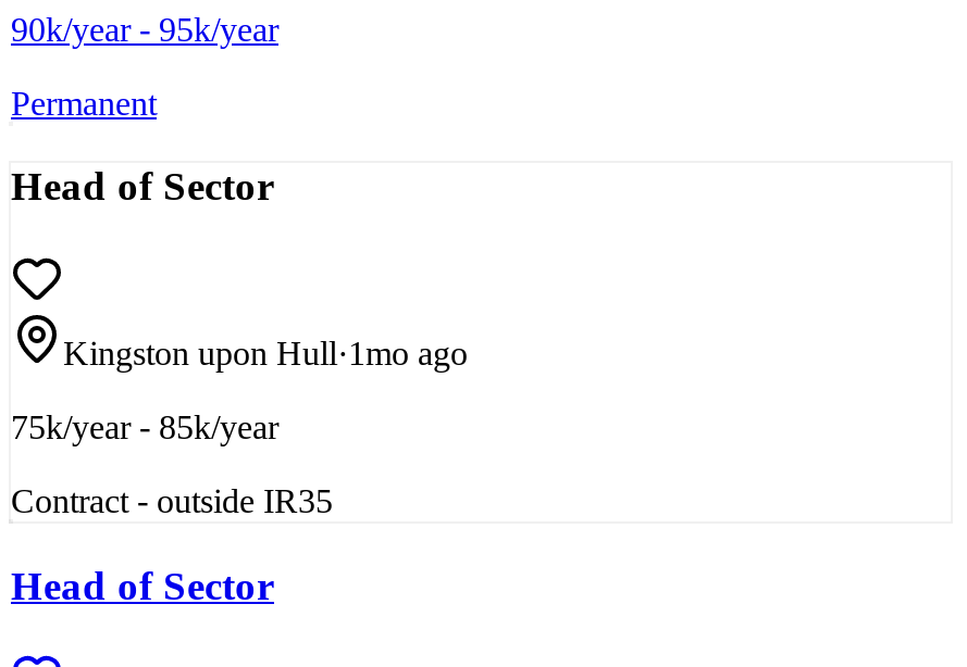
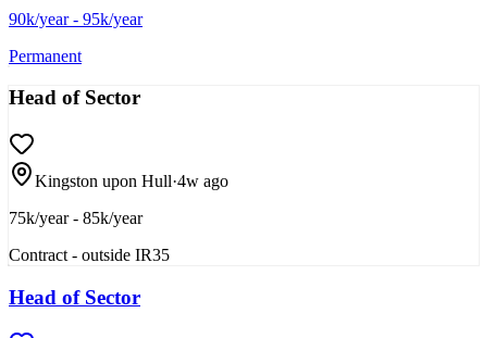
- Kingston upon Hull · 1mo ago
+ Kingston upon Hull · 4w ago
